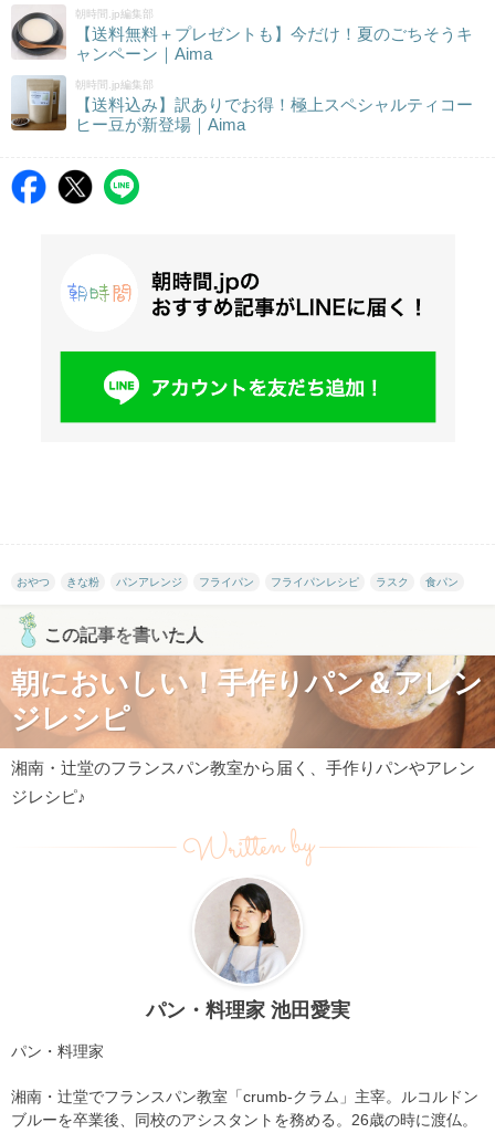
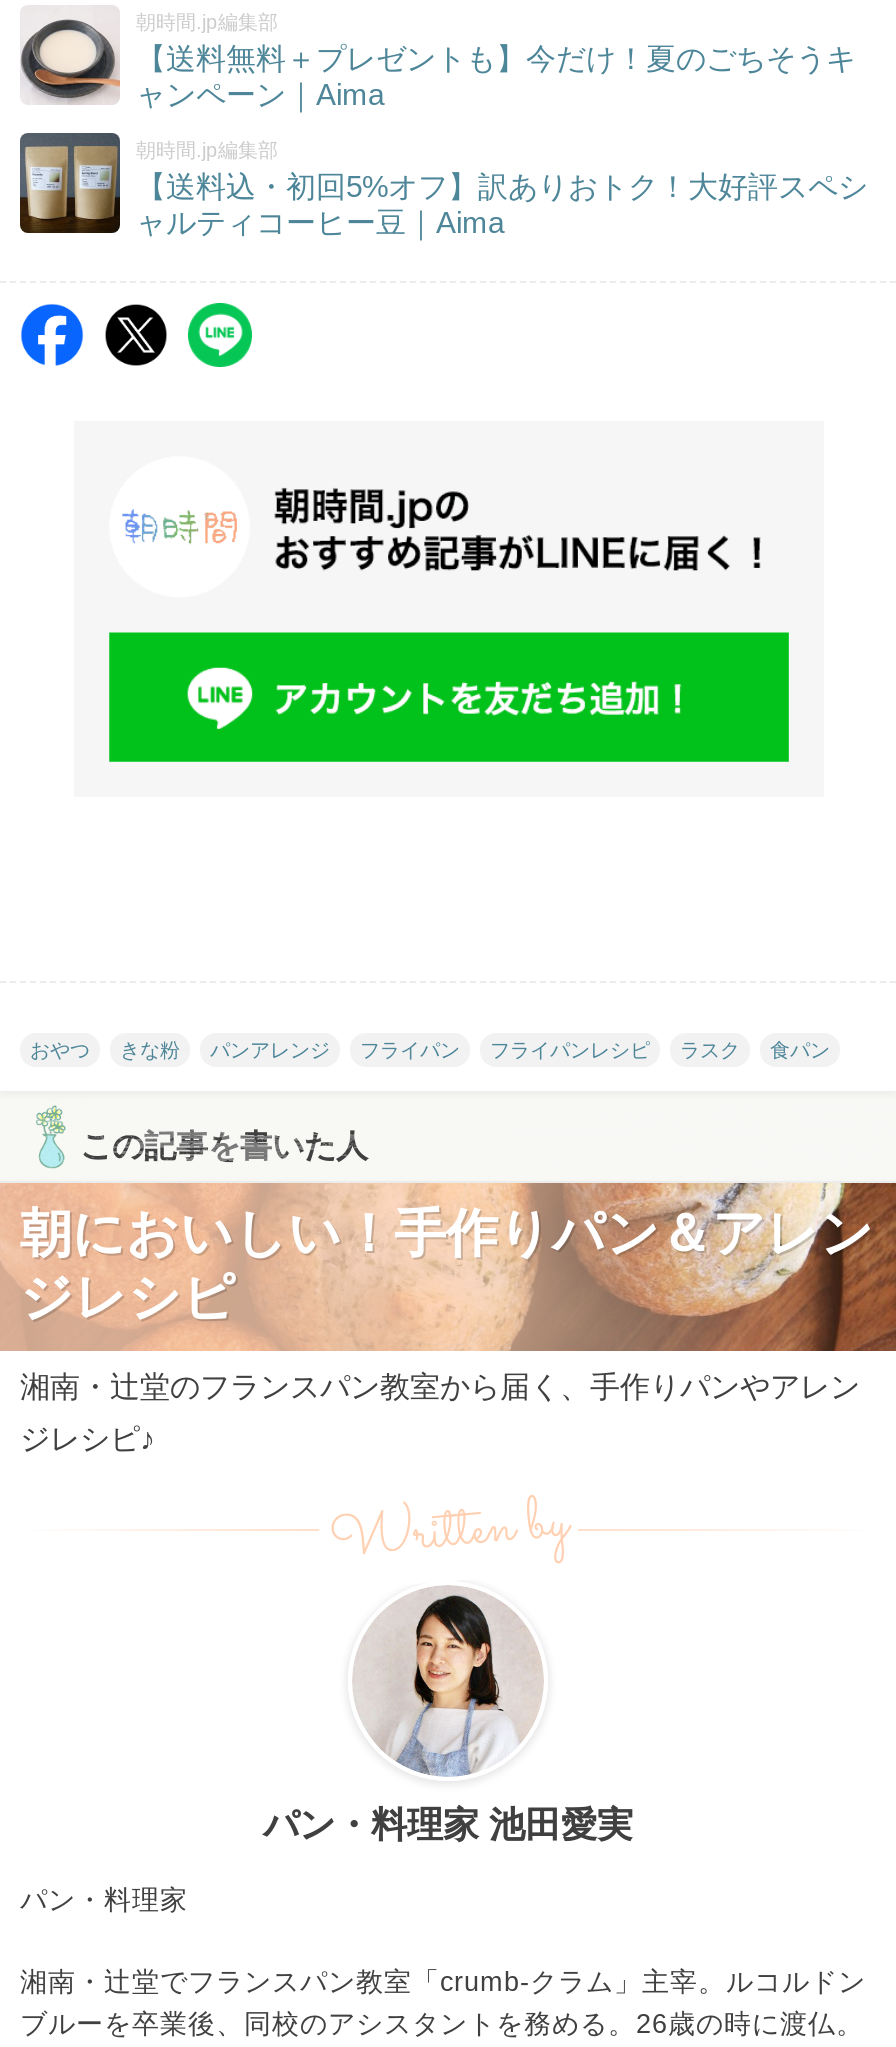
- [image]
- 【送料込み】訳ありでお得！極上スペシャルティコー
- ヒー豆が新登場｜Aima
+ [image]
+ 【送料込・初回5%オフ】訳ありおトク！大好評スペシ
+ ャルティコーヒー豆｜Aima
